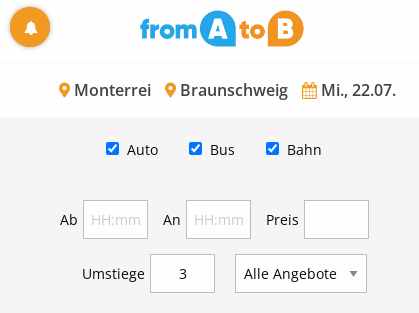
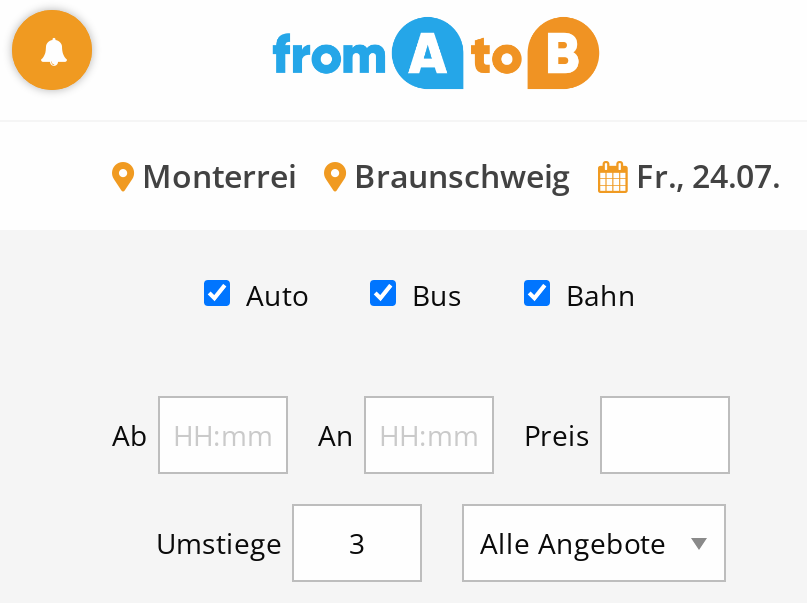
- Monterrei Braunschweig Mi., 22.07.
+ Monterrei Braunschweig Fr., 24.07.
